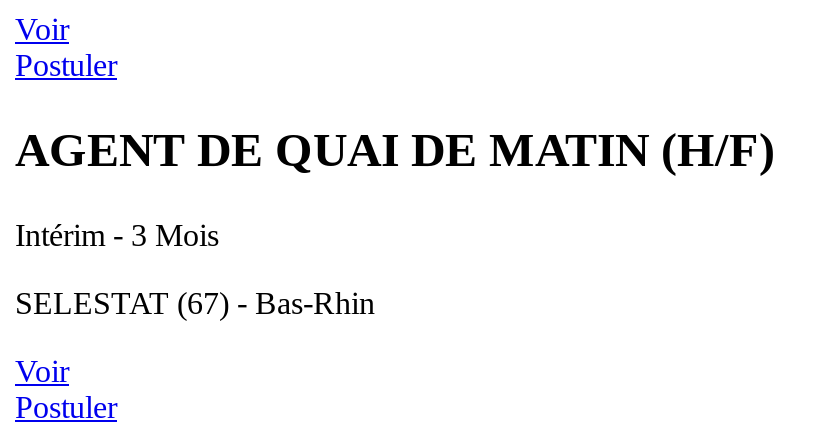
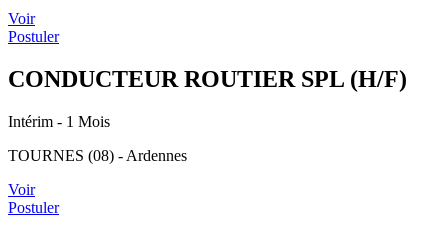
- AGENT DE QUAI DE MATIN (H/F)
+ CONDUCTEUR ROUTIER SPL (H/F)

- Intérim - 3 Mois
+ Intérim - 1 Mois

- SELESTAT (67) - Bas-Rhin
+ TOURNES (08) - Ardennes
